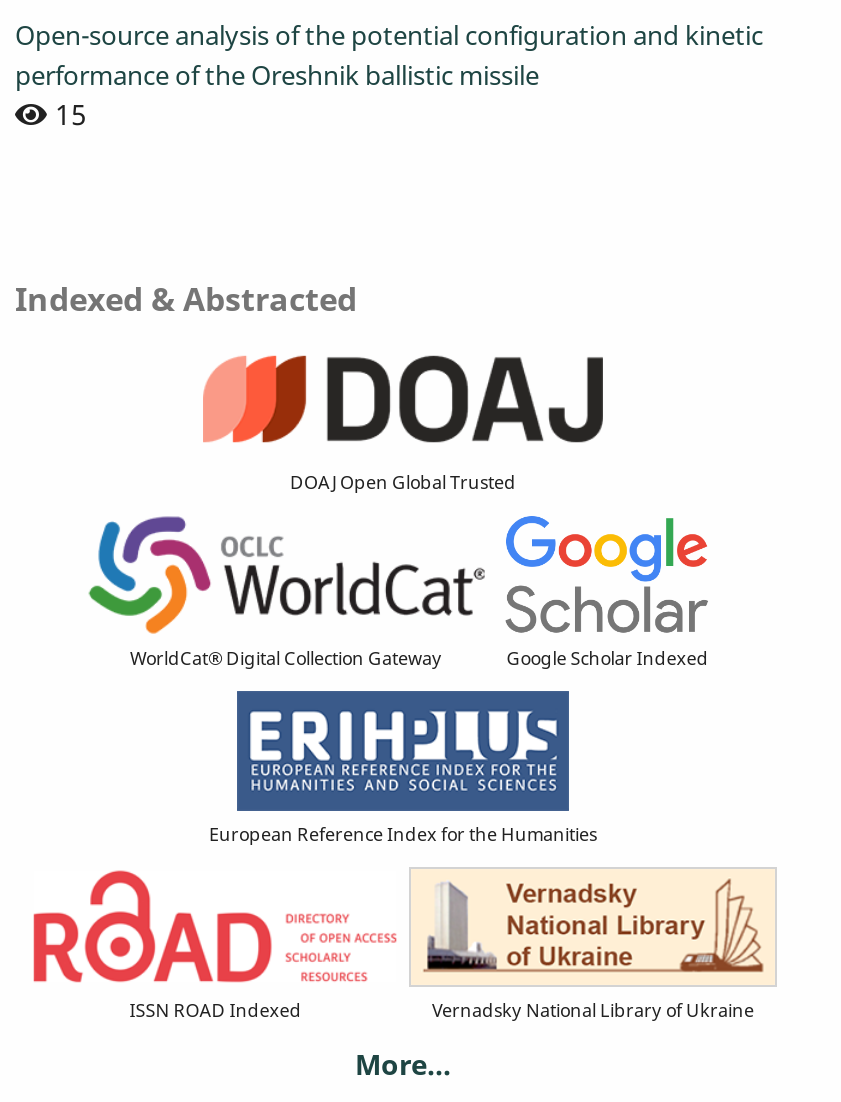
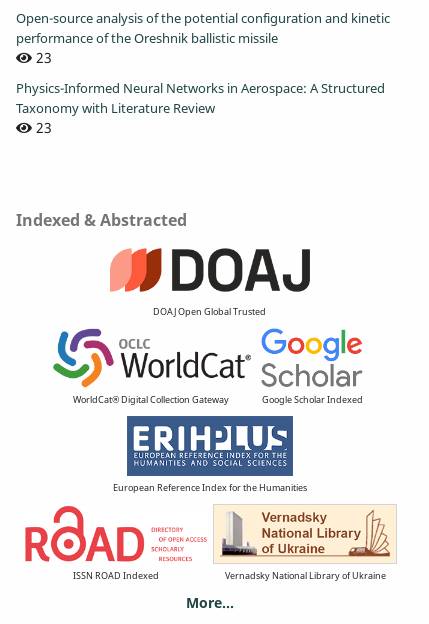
- 15
+ 23
+ Physics-Informed Neural Networks in Aerospace: A Structured
+ Taxonomy with Literature Review
+ 23
